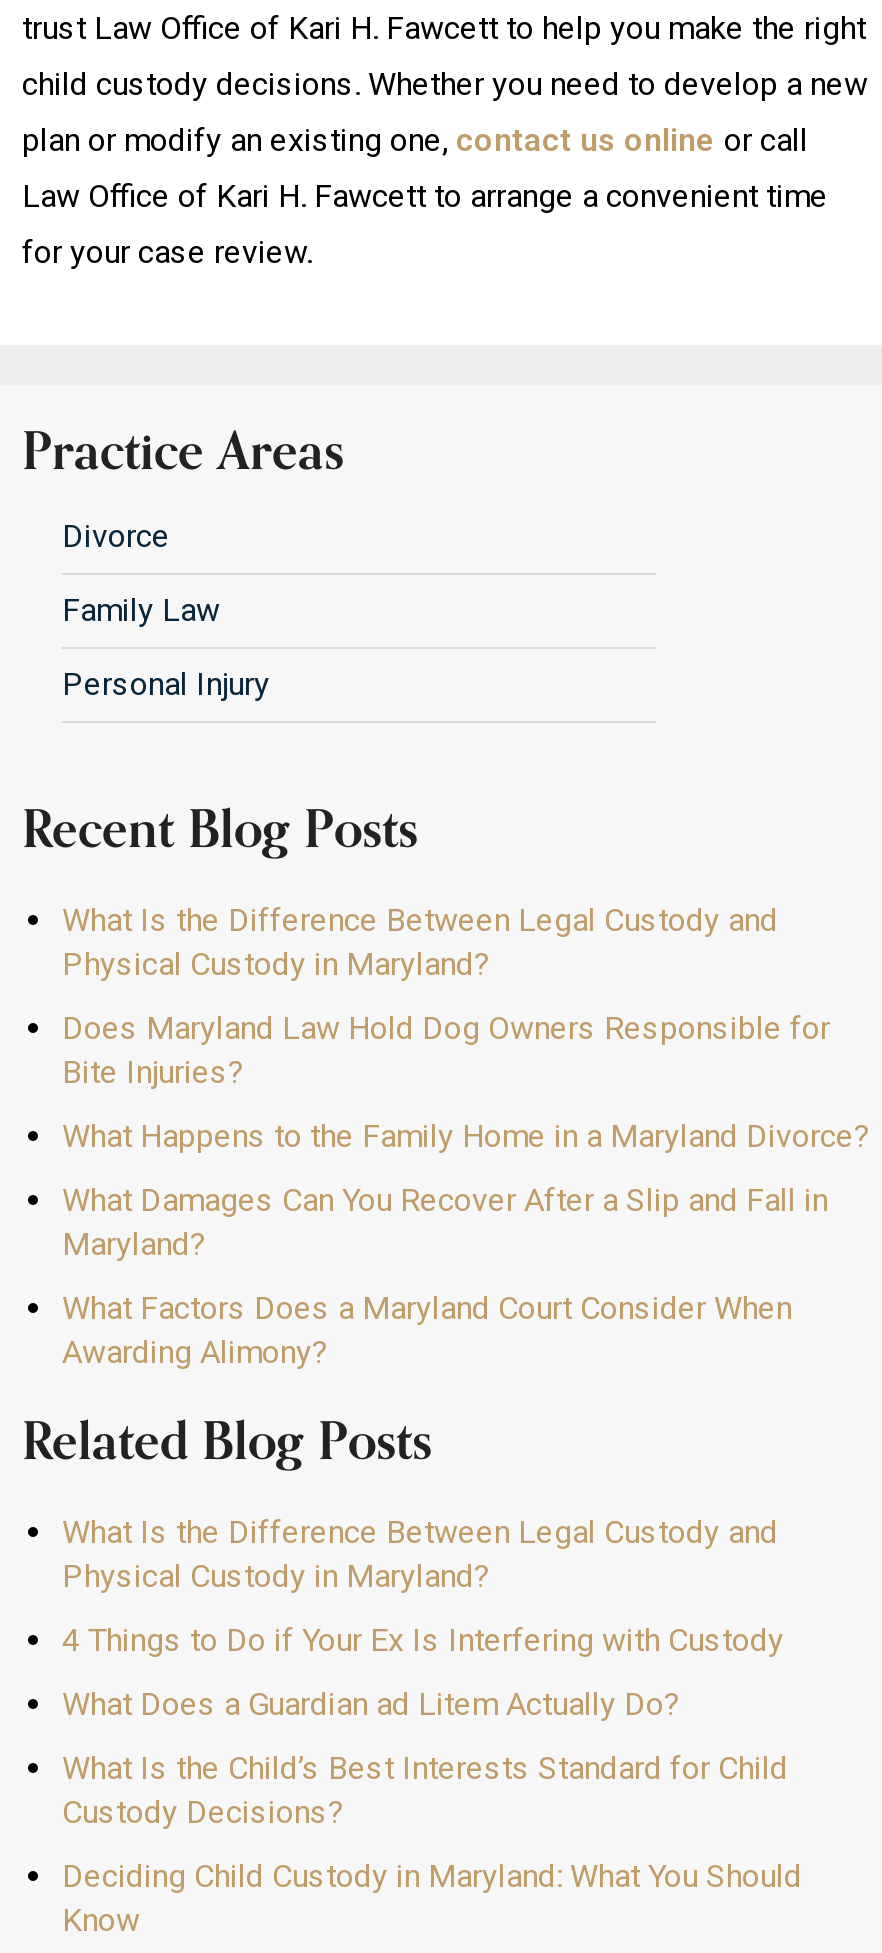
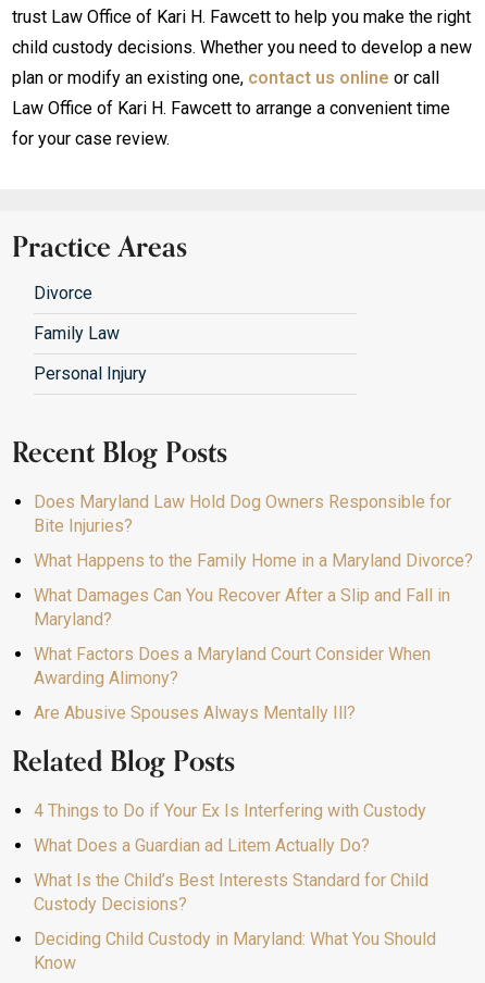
- What Is the Difference Between Legal Custody and
- Physical Custody in Maryland?

+ Are Abusive Spouses Always Mentally Ill?

- What Is the Difference Between Legal Custody and
- Physical Custody in Maryland?
